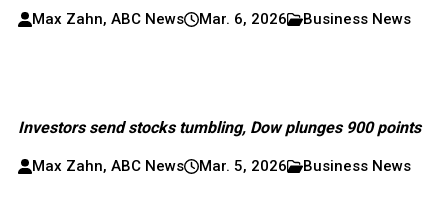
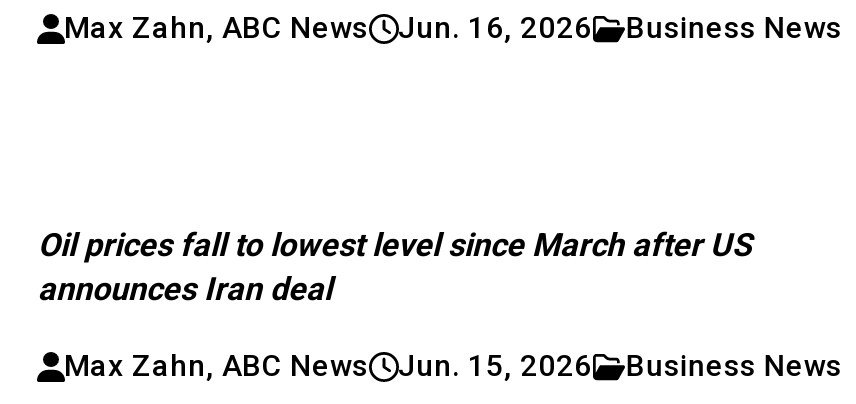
- Max Zahn, ABC News Mar. 6, 2026 Business News
+ Max Zahn, ABC News Jun. 16, 2026 Business News

- Investors send stocks tumbling, Dow plunges 900 points
+ Oil prices fall to lowest level since March after US
+ announces Iran deal

- Max Zahn, ABC News Mar. 5, 2026 Business News
+ Max Zahn, ABC News Jun. 15, 2026 Business News
